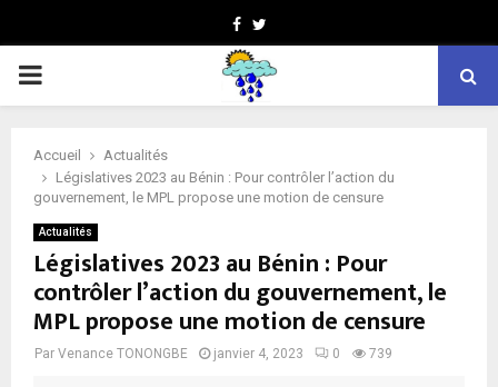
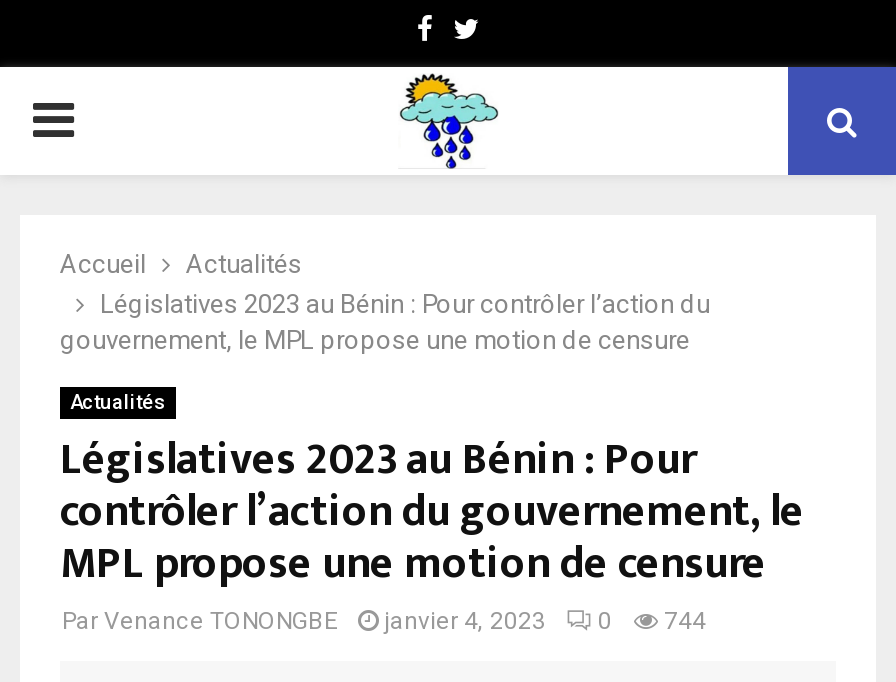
- Par Venance TONONGBE janvier 4, 2023 0 739
+ Par Venance TONONGBE janvier 4, 2023 0 744
